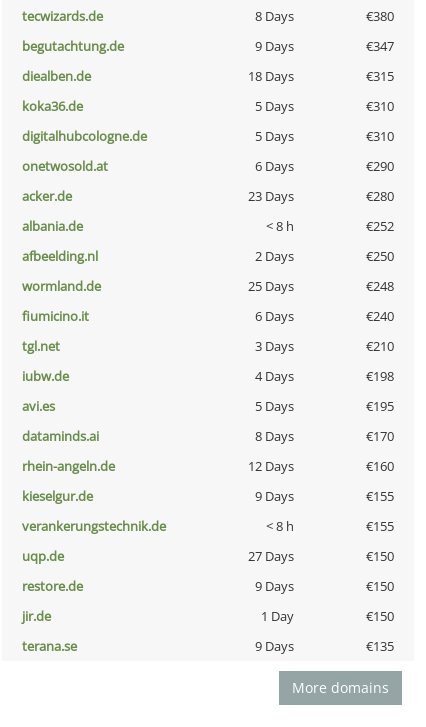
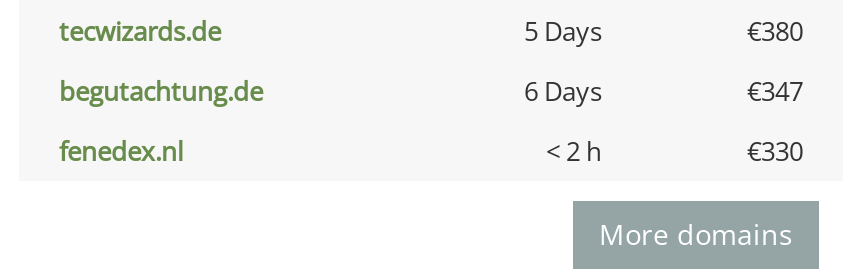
- 8 Days
+ 5 Days

- 9 Days
+ 6 Days

- diealben.de
- 18 Days
- €315
- koka36.de
- 5 Days
- €310
- digitalhubcologne.de
- 5 Days
- €310
- onetwosold.at
- 6 Days
- €290
- acker.de
- 23 Days
- €280
- albania.de
- < 8 h
- €252
- afbeelding.nl
- 2 Days
- €250
- wormland.de
- 25 Days
- €248
- fiumicino.it
- 6 Days
- €240
- tgl.net
- 3 Days
- €210
- iubw.de
- 4 Days
- €198
- avi.es
- 5 Days
- €195
- dataminds.ai
- 8 Days
- €170
- rhein-angeln.de
- 12 Days
- €160
- kieselgur.de
- 9 Days
- €155
- verankerungstechnik.de
- < 8 h
- €155
- uqp.de
- 27 Days
- €150
- restore.de
- 9 Days
- €150
- jir.de
- 1 Day
- €150
- terana.se
- 9 Days
- €135
+ fenedex.nl
+ < 2 h
+ €330
